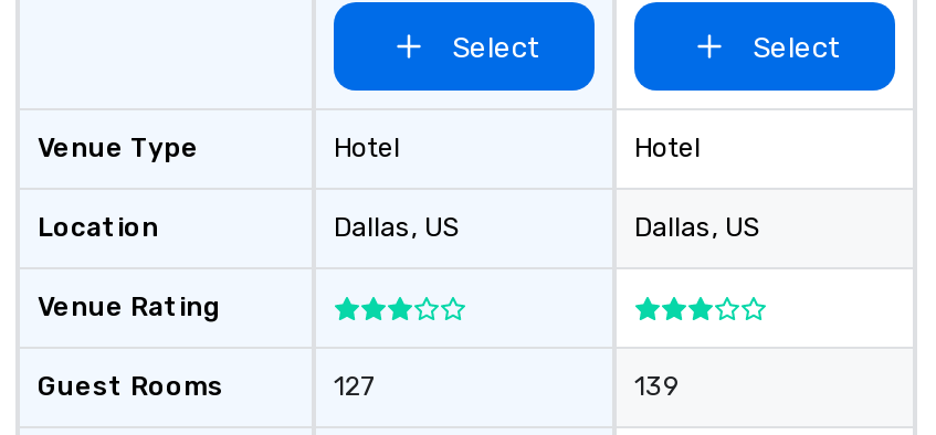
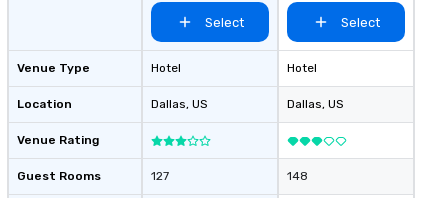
- 139
+ 148
